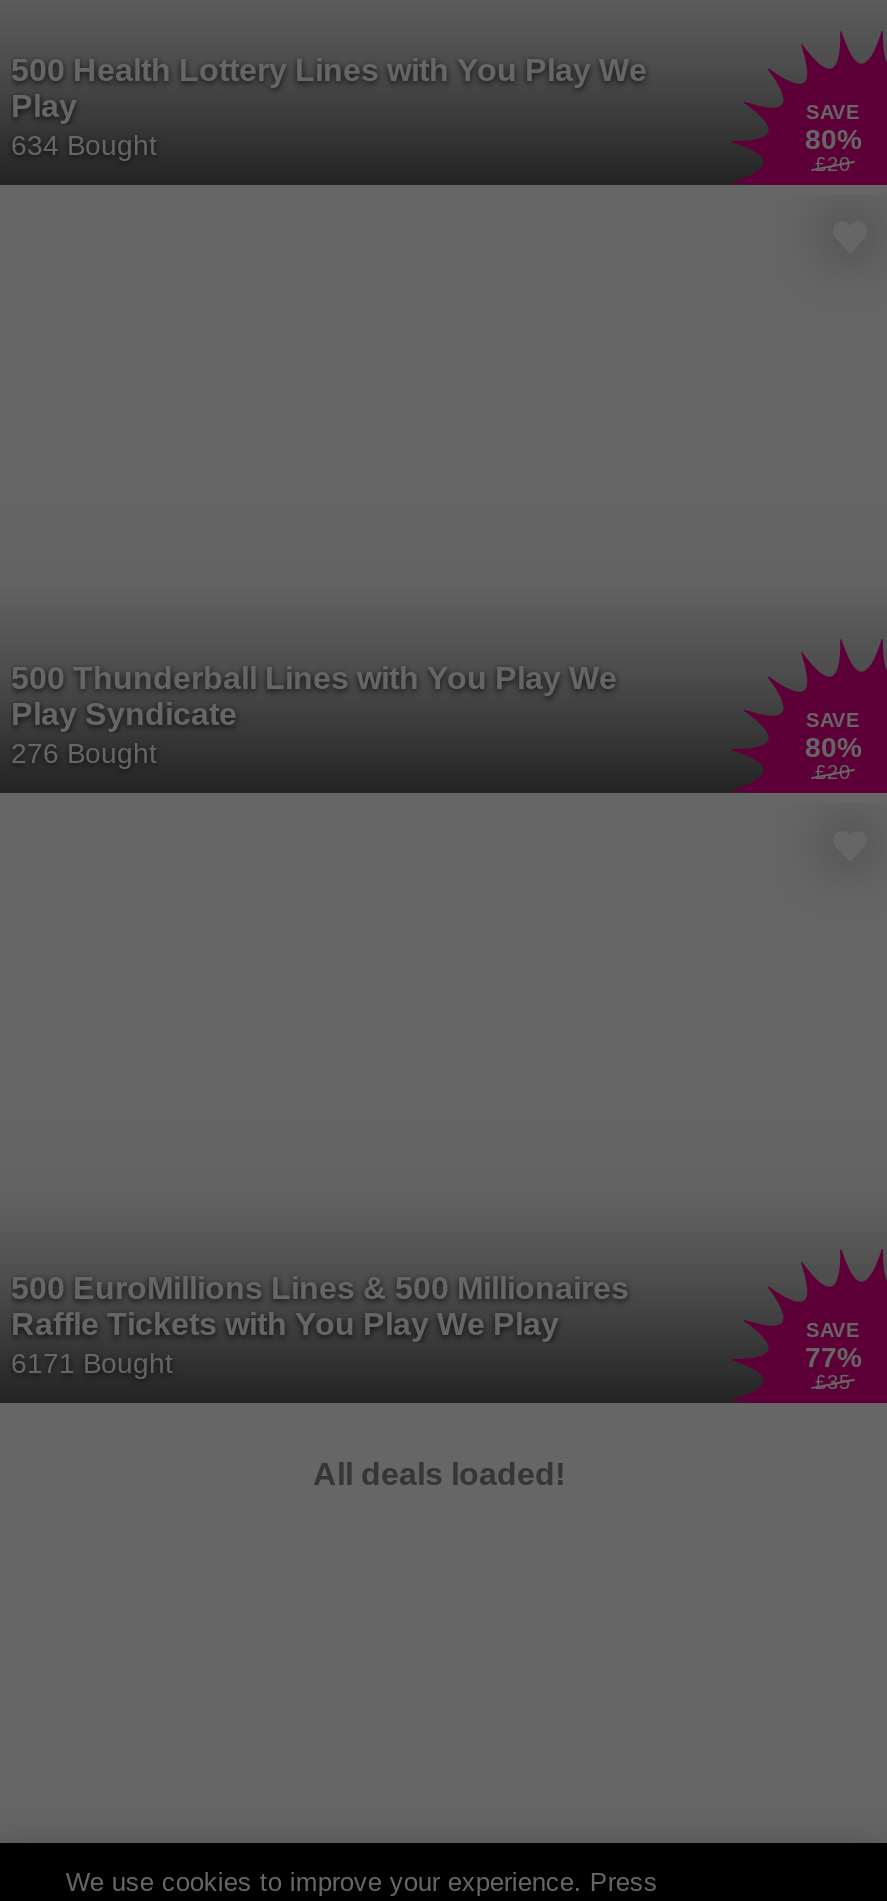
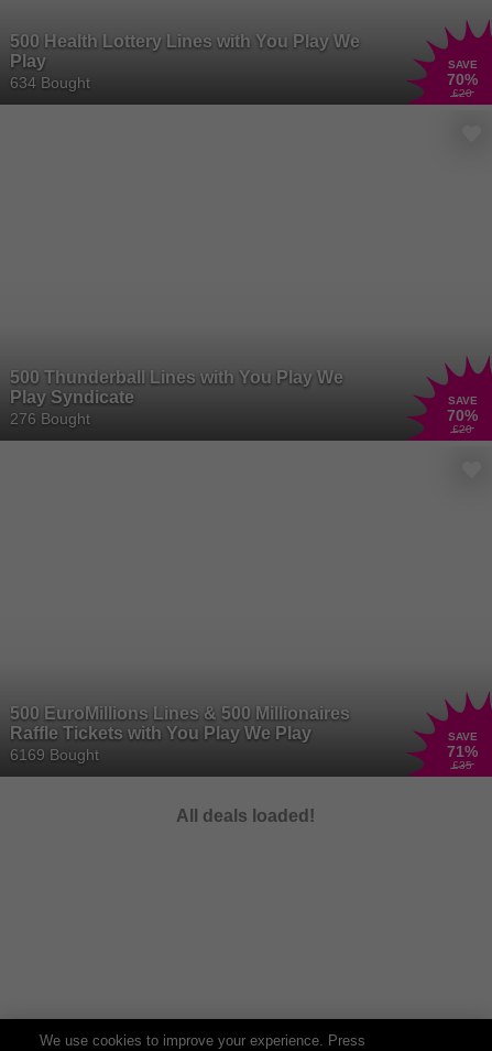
- 80%
+ 70%

- 80%
+ 70%

- 6171 Bought
+ 6169 Bought

- 77%
+ 71%
